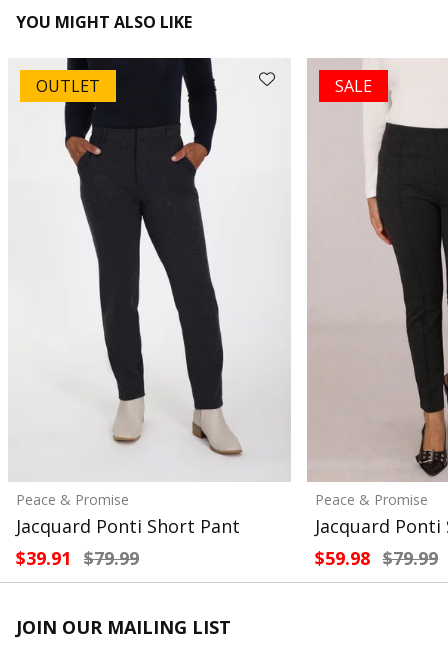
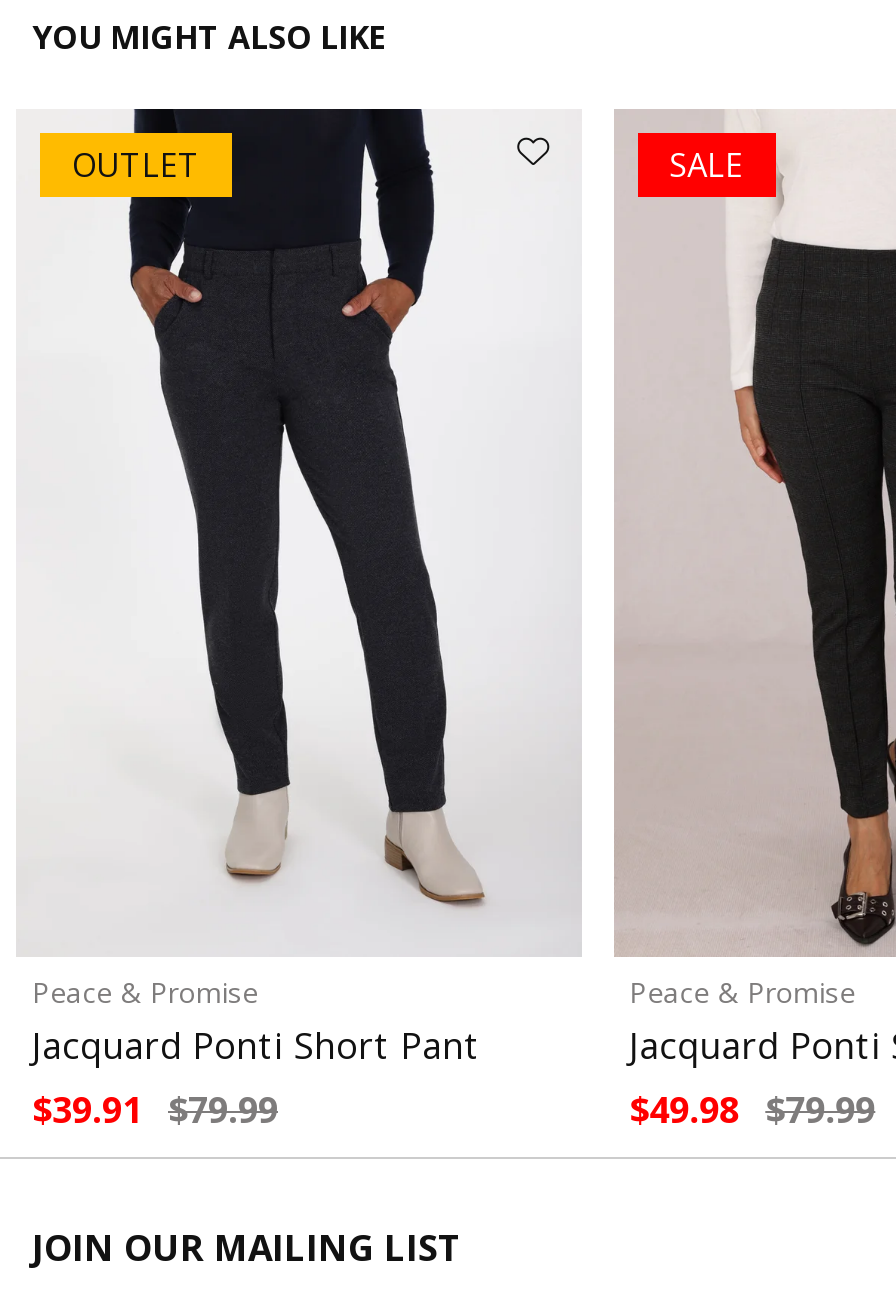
- $59.98 $79.99
+ $49.98 $79.99
